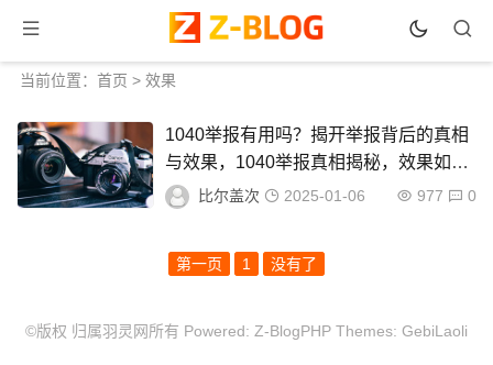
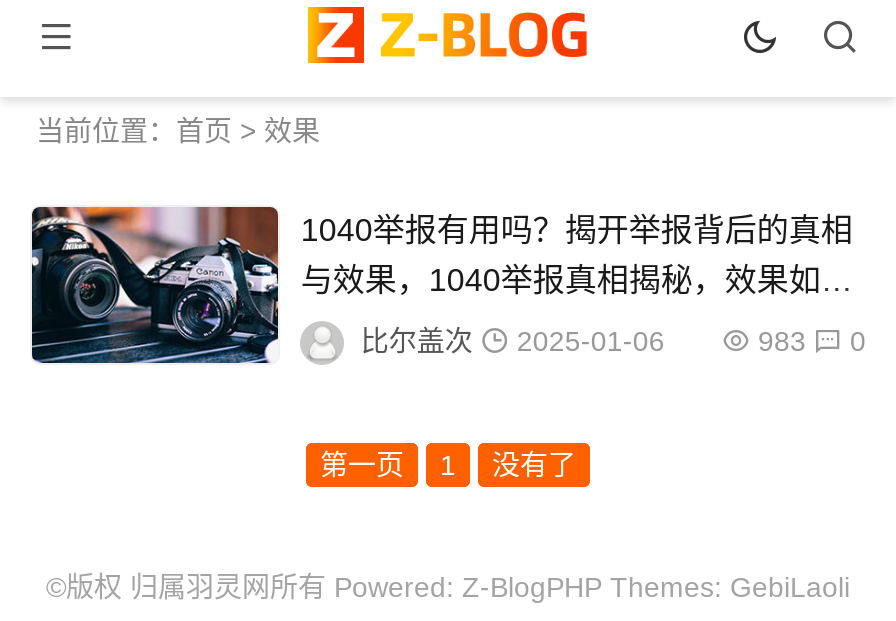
- 977 0
+ 983 0
